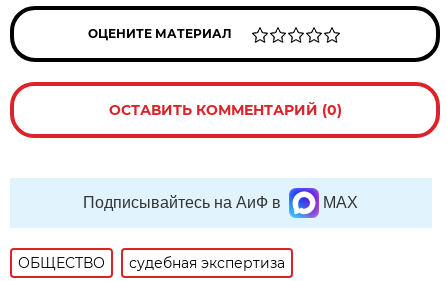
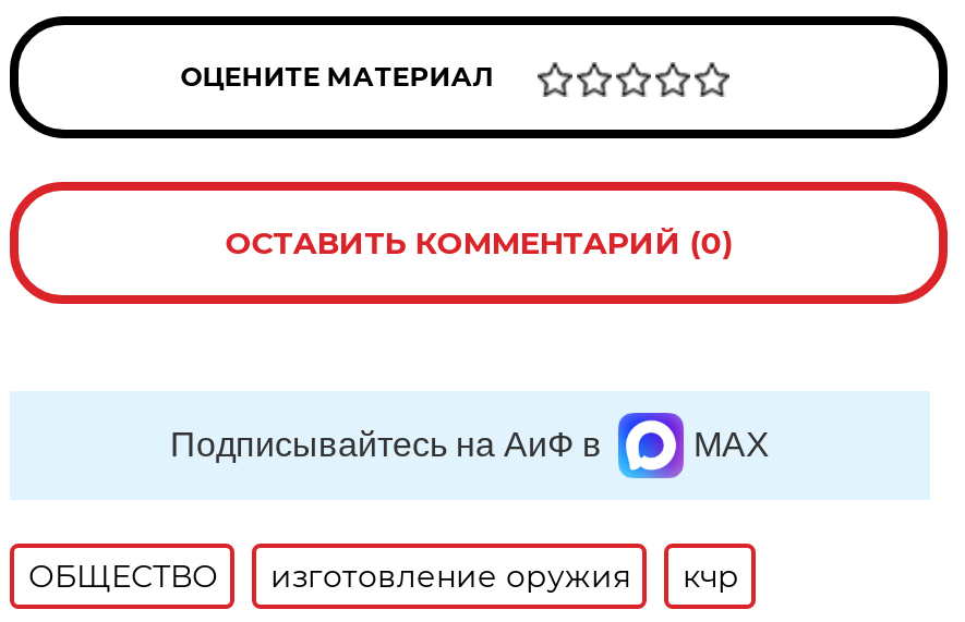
- судебная экспертиза
+ изготовление оружия
+ кчр
